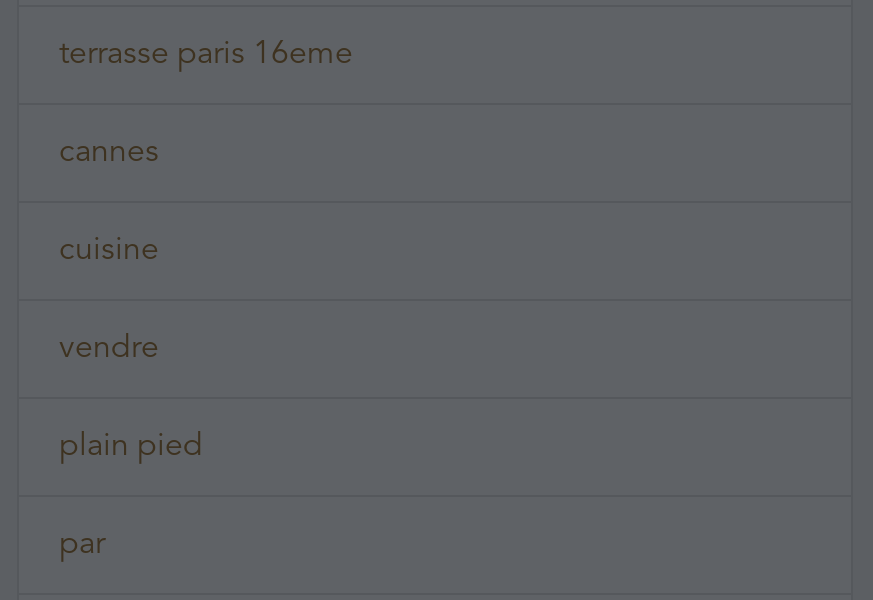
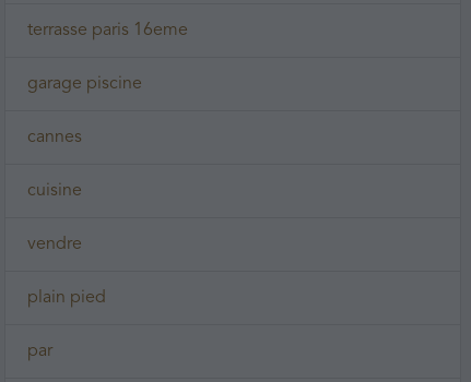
+ garage piscine
